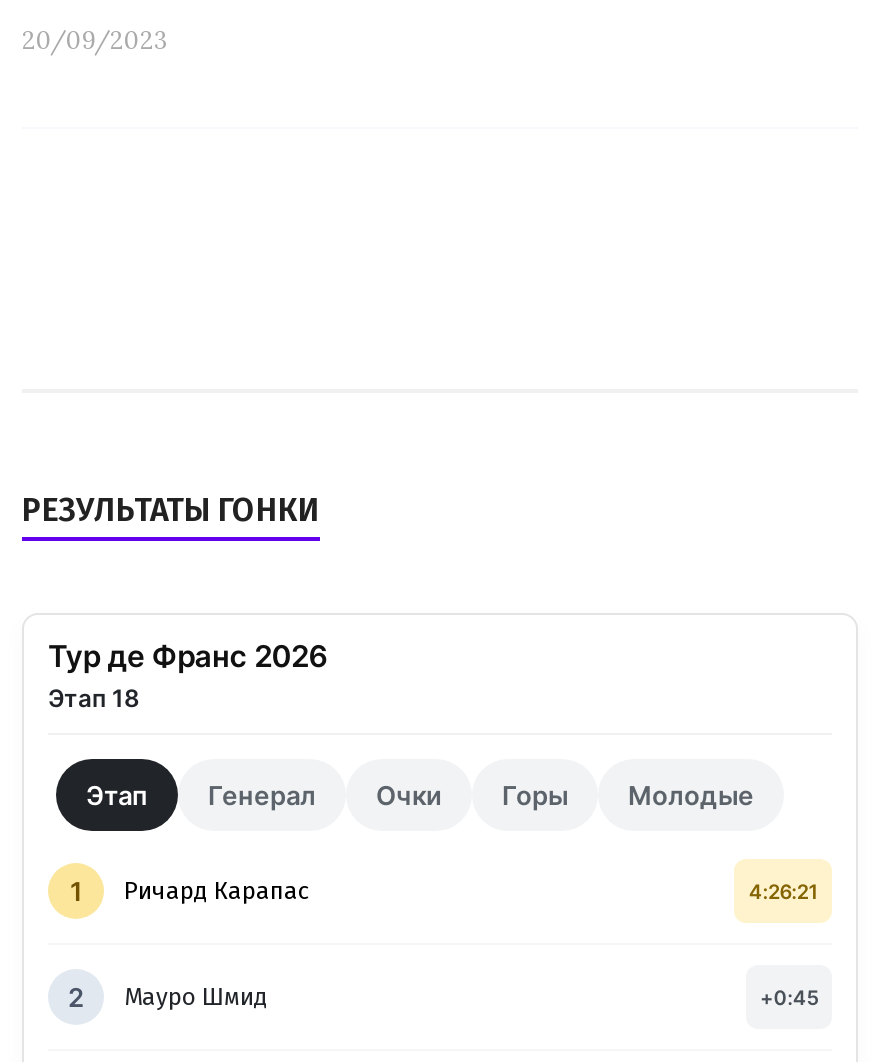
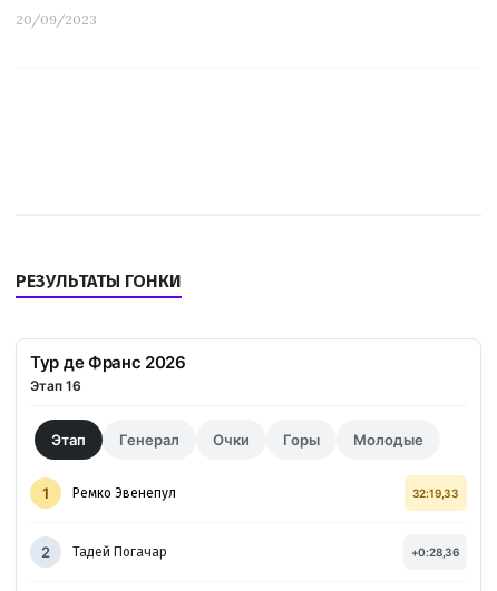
- Этап 18
+ Этап 16

- Ричард Карапас
- 4:26:21
+ Ремко Эвенепул
+ 32:19,33

- Мауро Шмид
- +0:45
+ Тадей Погачар
+ +0:28,36
